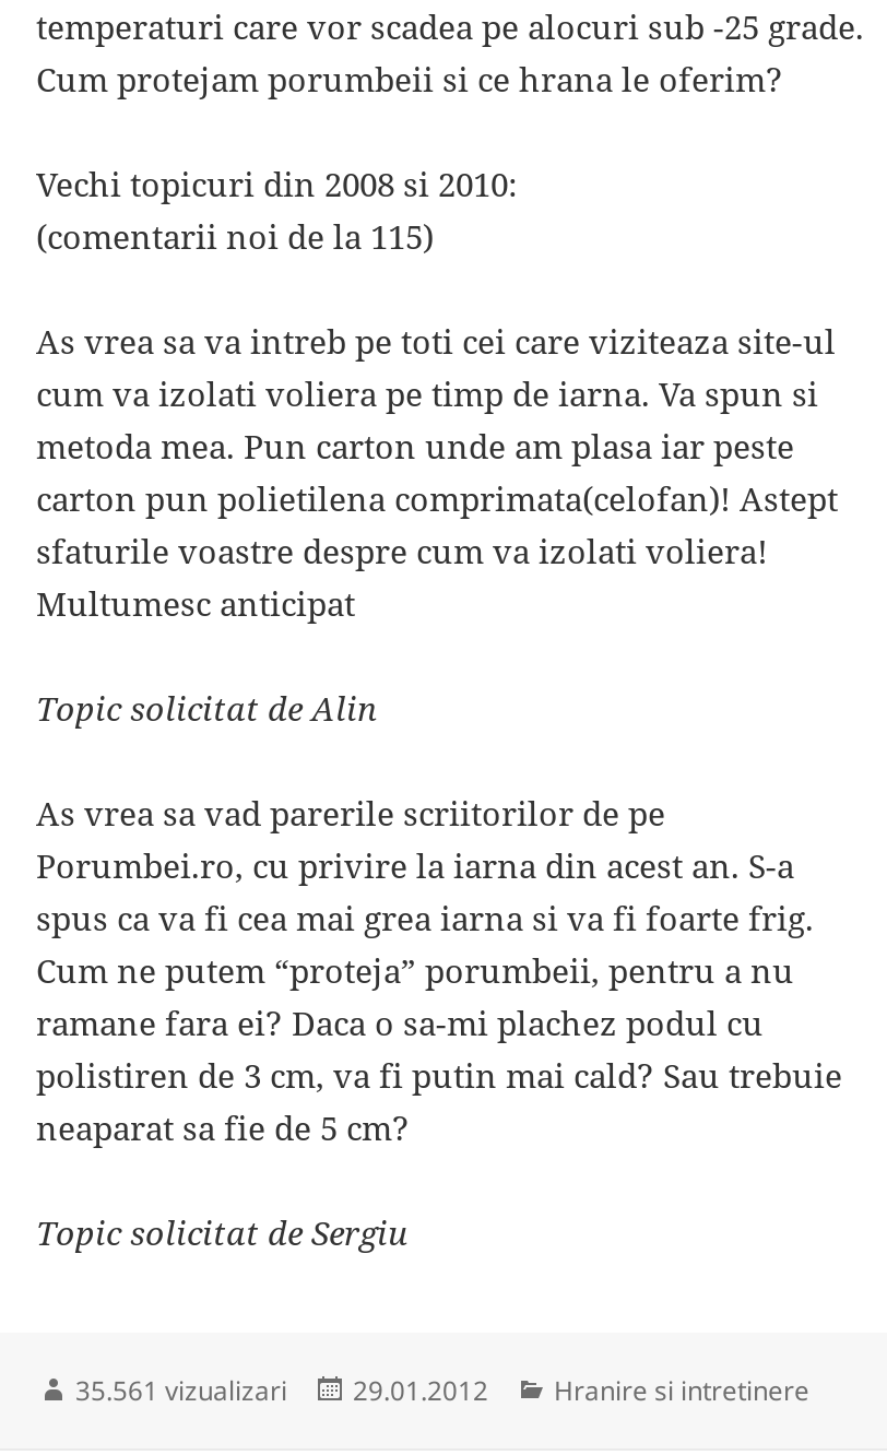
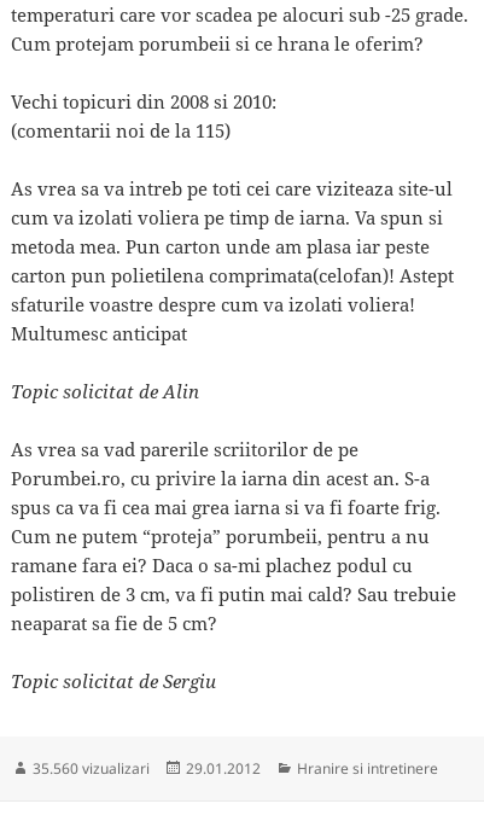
- 35.561 vizualizari
+ 35.560 vizualizari
